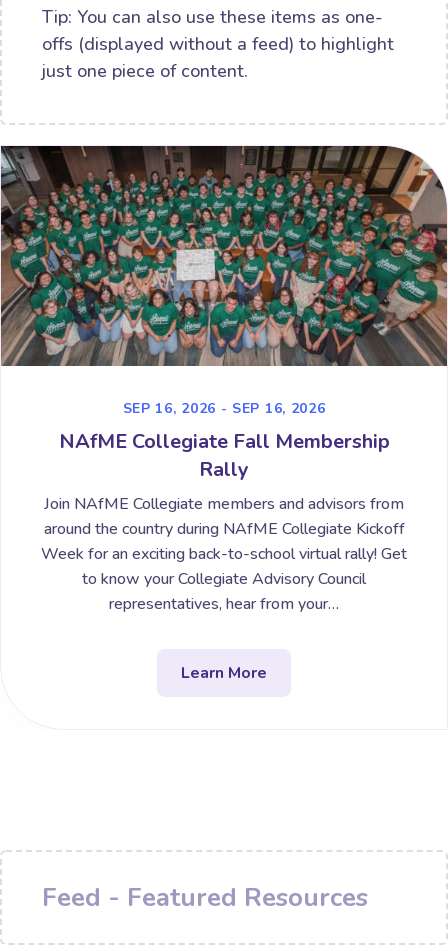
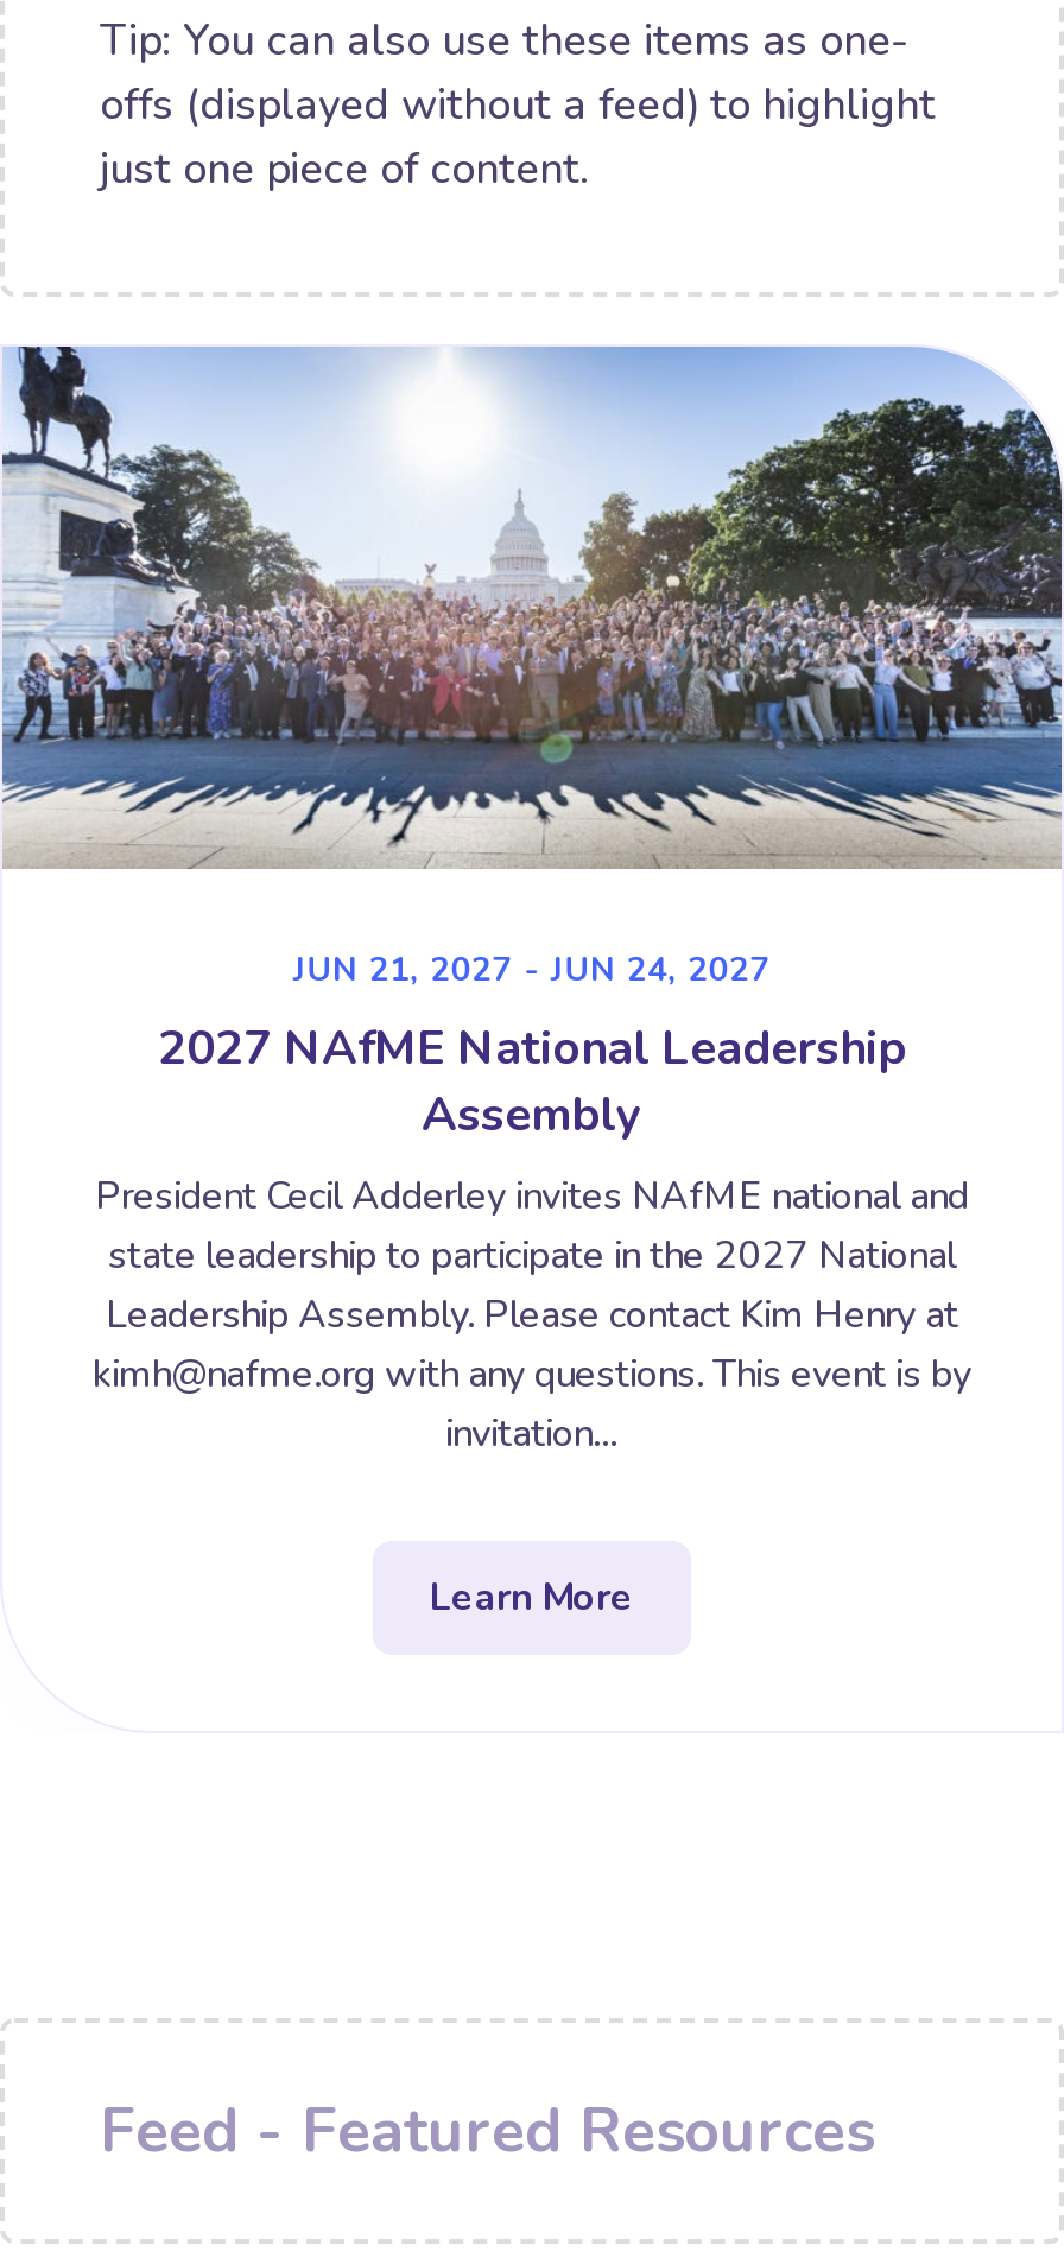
- [image]
- SEP 16, 2026 - SEP 16, 2026
- NAfME Collegiate Fall Membership
- Rally
- Join NAfME Collegiate members and advisors from
- around the country during NAfME Collegiate Kickoff
- Week for an exciting back-to-school virtual rally! Get
- to know your Collegiate Advisory Council
- representatives, hear from your…
+ [image]
+ JUN 21, 2027 - JUN 24, 2027
+ 2027 NAfME National Leadership
+ Assembly
+ President Cecil Adderley invites NAfME national and
+ state leadership to participate in the 2027 National
+ Leadership Assembly. Please contact Kim Henry at
+ kimh@nafme.org with any questions. This event is by
+ invitation…
